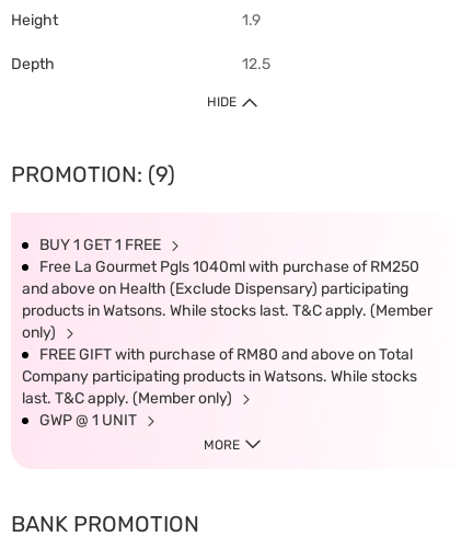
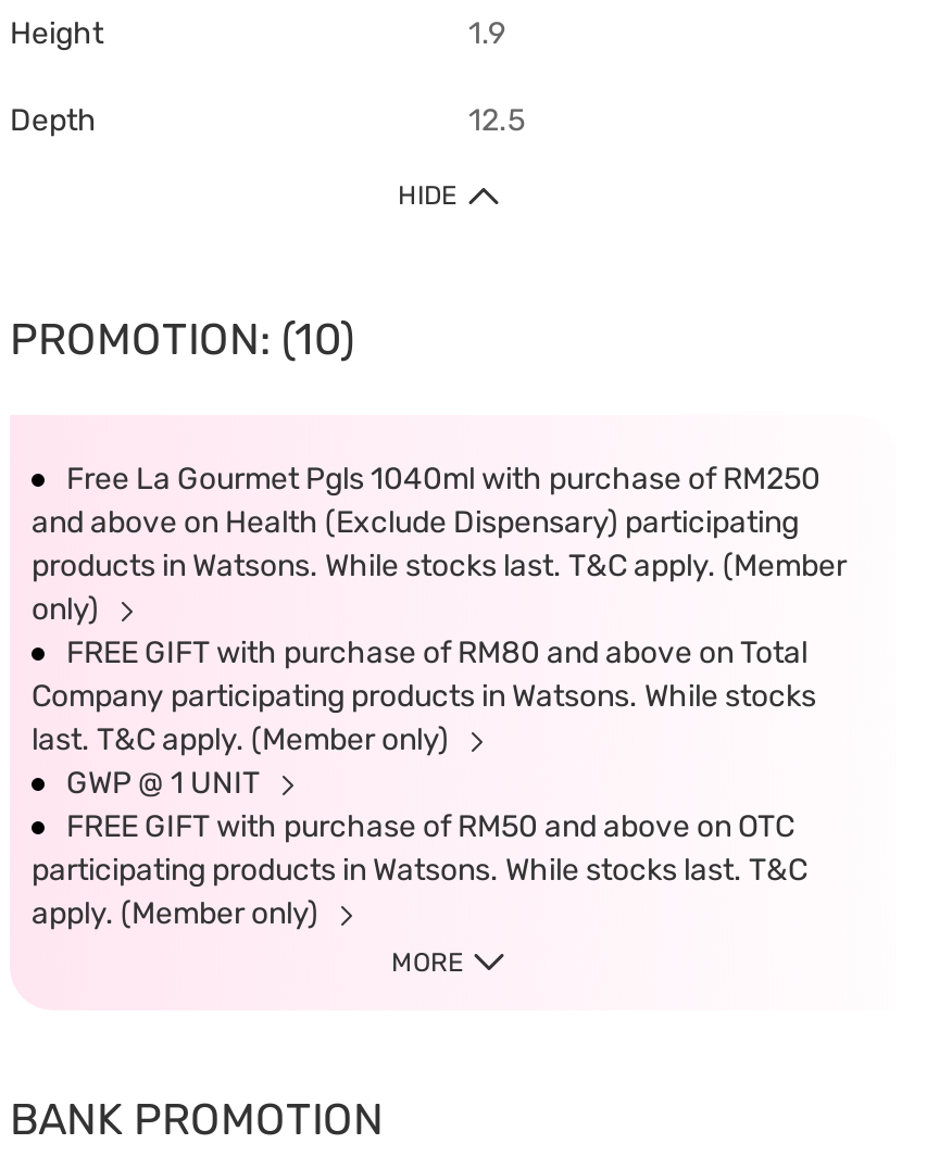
- PROMOTION: (9)
- BUY 1 GET 1 FREE
+ PROMOTION: (10)

moved up: Free La Gourmet Pgls 1040ml with purchase of RM250 | and above on Health (Exclude Dispensary) participating | products in Watsons. While stocks last. T&C apply. (Member | only) | FREE GIFT with purchase of RM80 and above on Total | Company participating products in Watsons. While stocks | last. T&C apply. (Member only) | GWP @ 1 UNIT

+ FREE GIFT with purchase of RM50 and above on OTC
+ participating products in Watsons. While stocks last. T&C
+ apply. (Member only)
